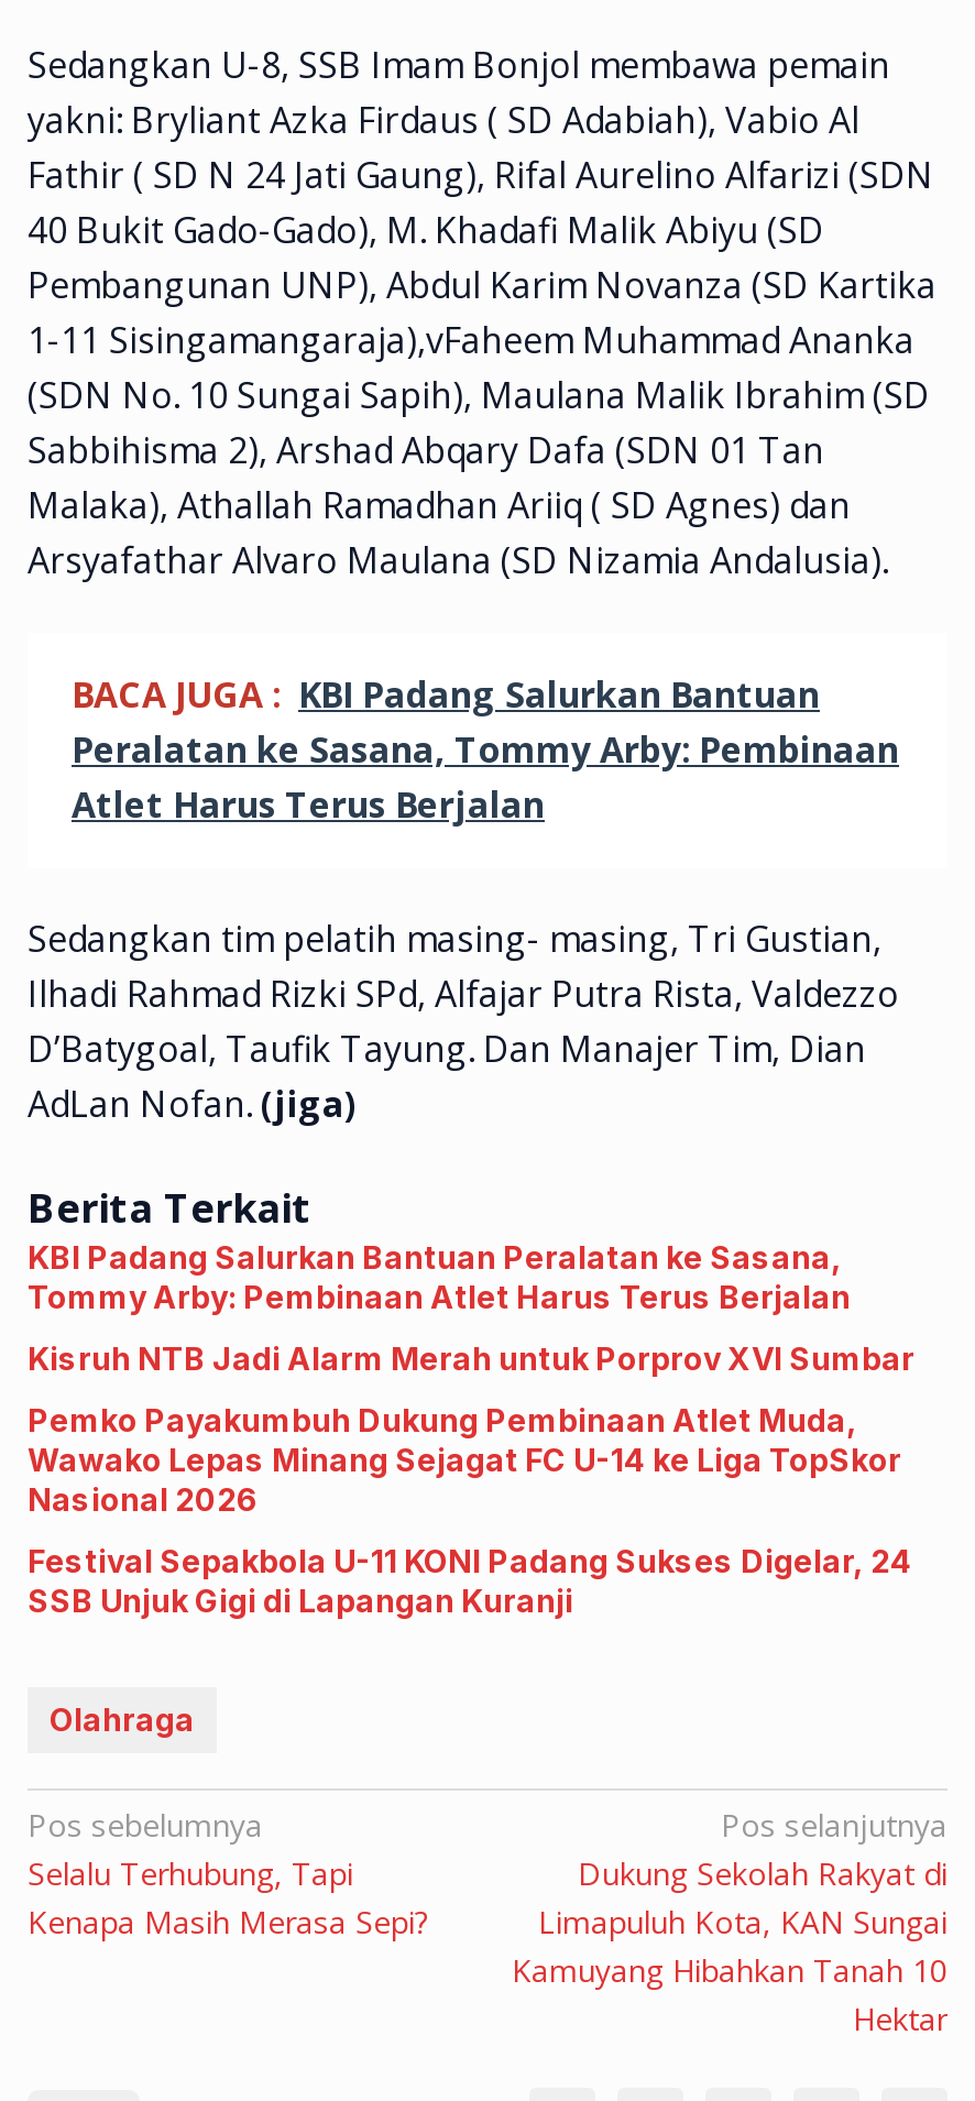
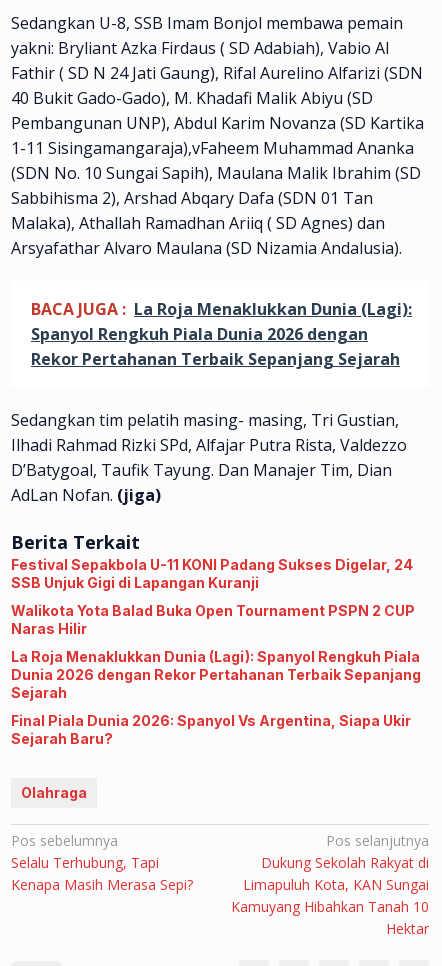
- BACA JUGA : KBI Padang Salurkan Bantuan
- Peralatan ke Sasana, Tommy Arby: Pembinaan
- Atlet Harus Terus Berjalan
+ BACA JUGA : La Roja Menaklukkan Dunia (Lagi):
+ Spanyol Rengkuh Piala Dunia 2026 dengan
+ Rekor Pertahanan Terbaik Sepanjang Sejarah

- KBI Padang Salurkan Bantuan Peralatan ke Sasana,
- Tommy Arby: Pembinaan Atlet Harus Terus Berjalan
- Kisruh NTB Jadi Alarm Merah untuk Porprov XVI Sumbar
- Pemko Payakumbuh Dukung Pembinaan Atlet Muda,
- Wawako Lepas Minang Sejagat FC U-14 ke Liga TopSkor
- Nasional 2026

moved up: Festival Sepakbola U-11 KONI Padang Sukses Digelar, 24 | SSB Unjuk Gigi di Lapangan Kuranji

+ Walikota Yota Balad Buka Open Tournament PSPN 2 CUP
+ Naras Hilir
+ La Roja Menaklukkan Dunia (Lagi): Spanyol Rengkuh Piala
+ Dunia 2026 dengan Rekor Pertahanan Terbaik Sepanjang
+ Sejarah
+ Final Piala Dunia 2026: Spanyol Vs Argentina, Siapa Ukir
+ Sejarah Baru?
